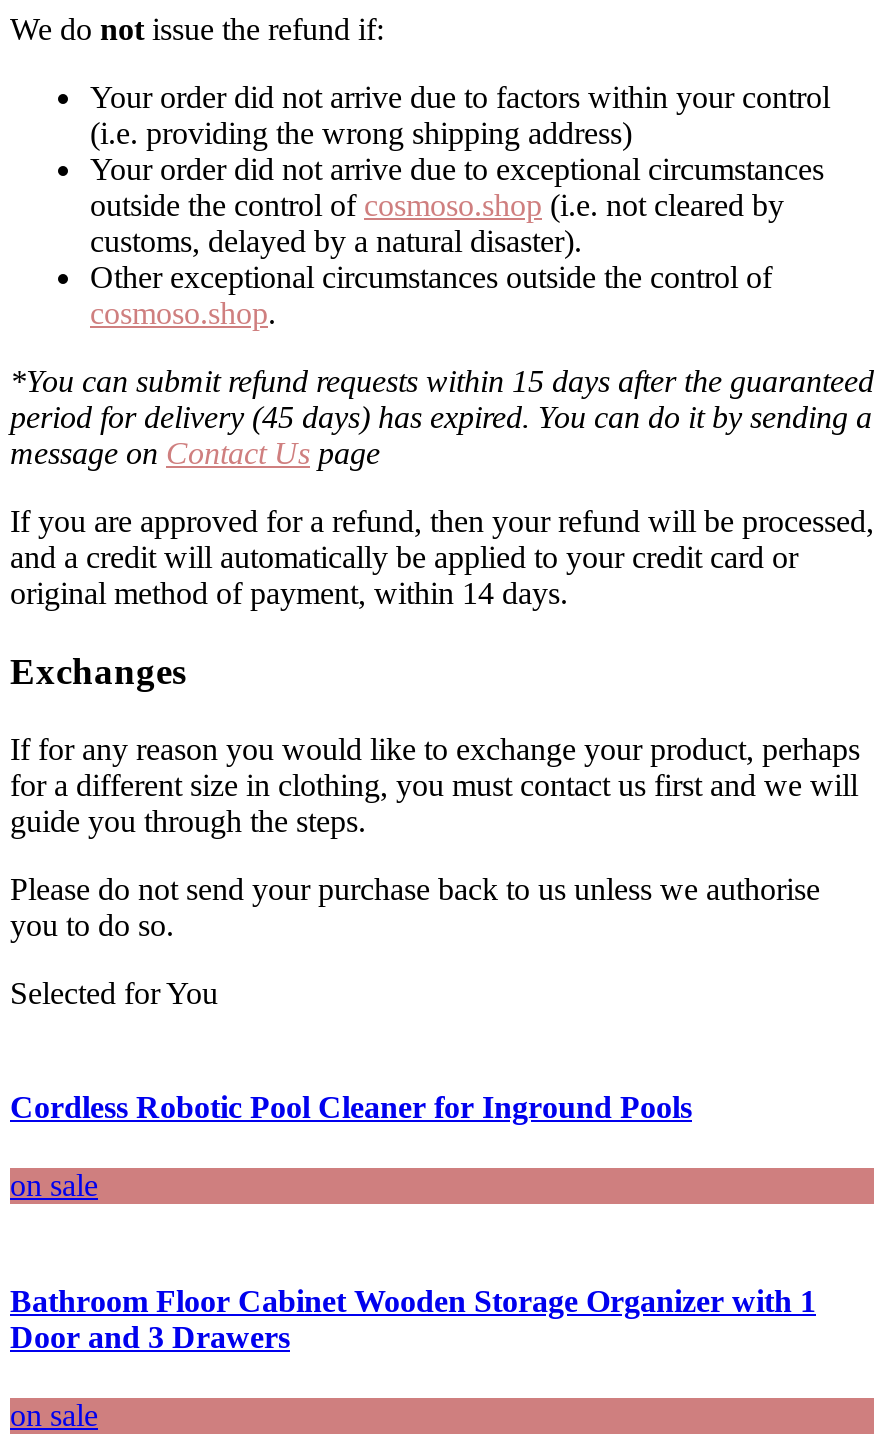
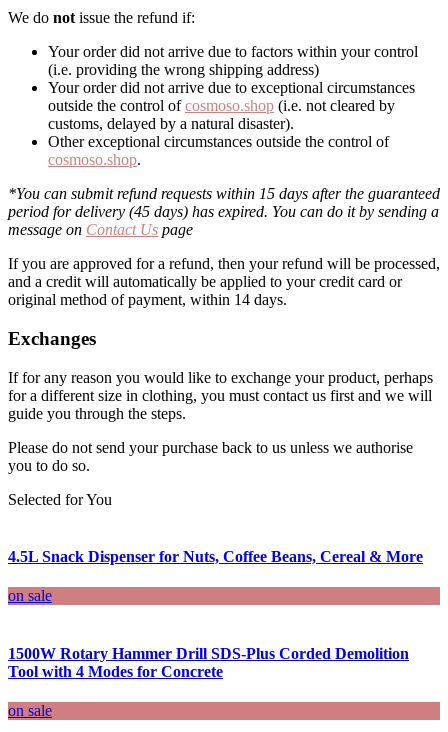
- Cordless Robotic Pool Cleaner for Inground Pools
+ 4.5L Snack Dispenser for Nuts, Coffee Beans, Cereal & More

- Bathroom Floor Cabinet Wooden Storage Organizer with 1
- Door and 3 Drawers
+ 1500W Rotary Hammer Drill SDS-Plus Corded Demolition
+ Tool with 4 Modes for Concrete
